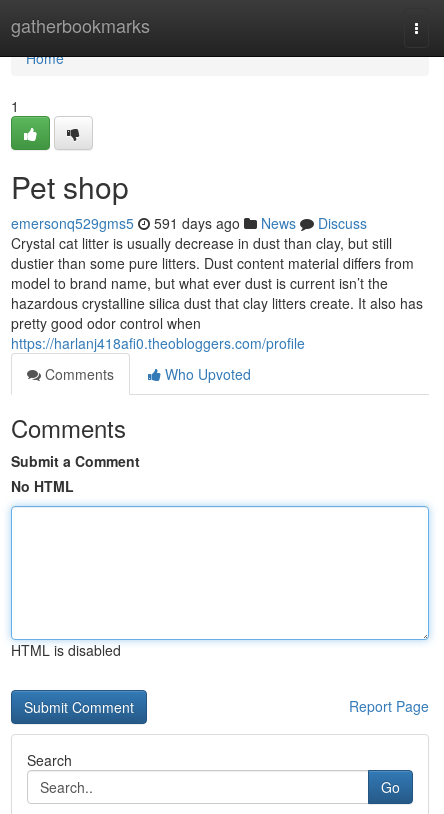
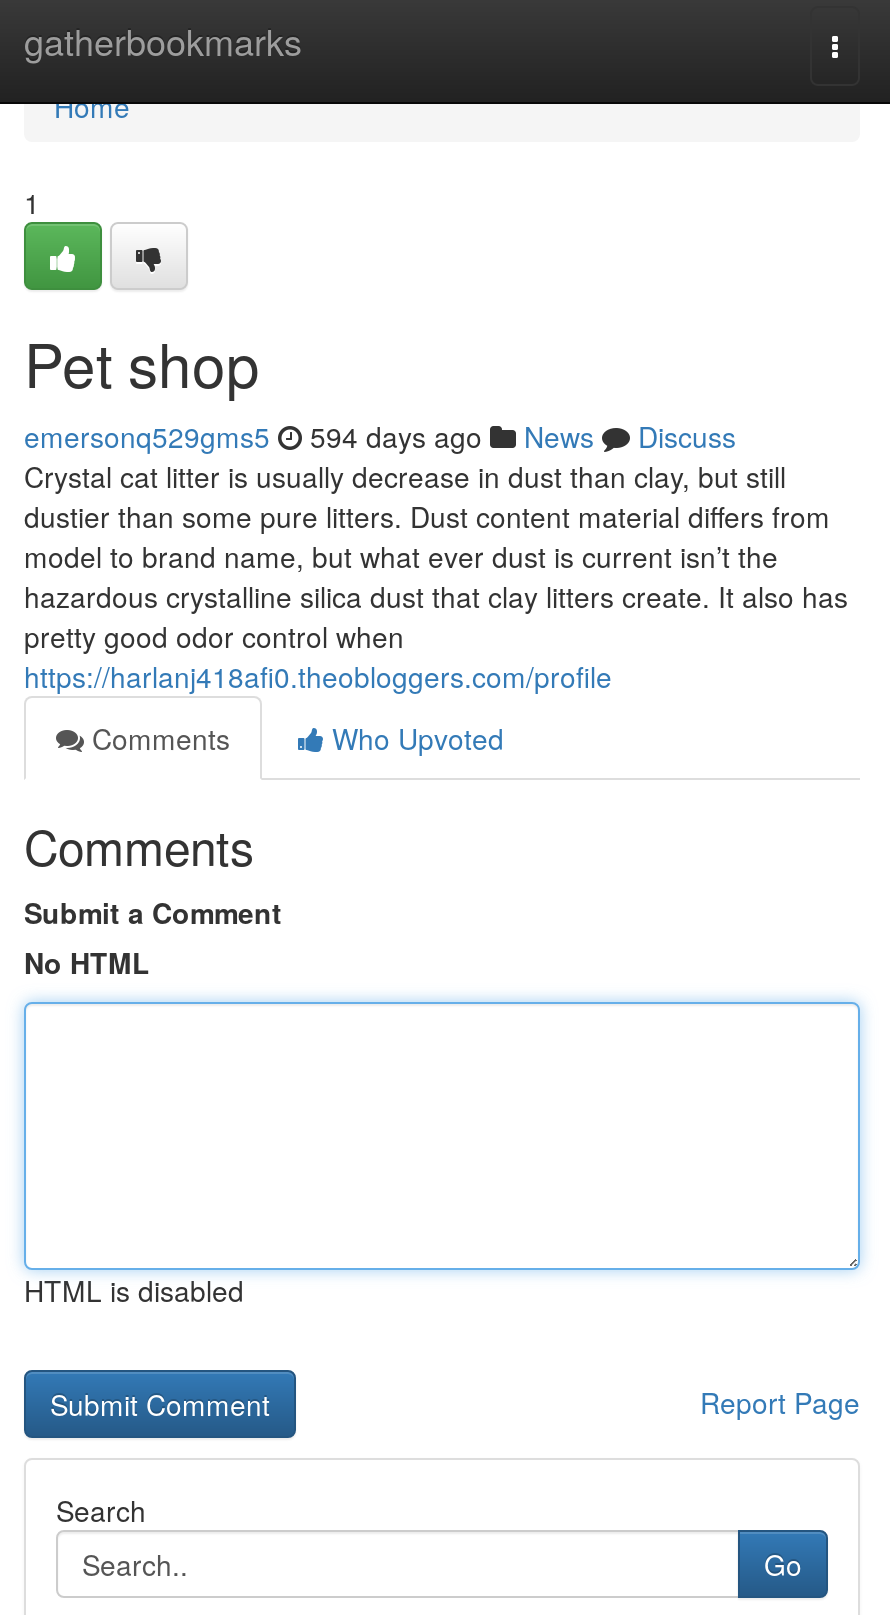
- emersonq529gms5 591 days ago News Discuss
+ emersonq529gms5 594 days ago News Discuss
